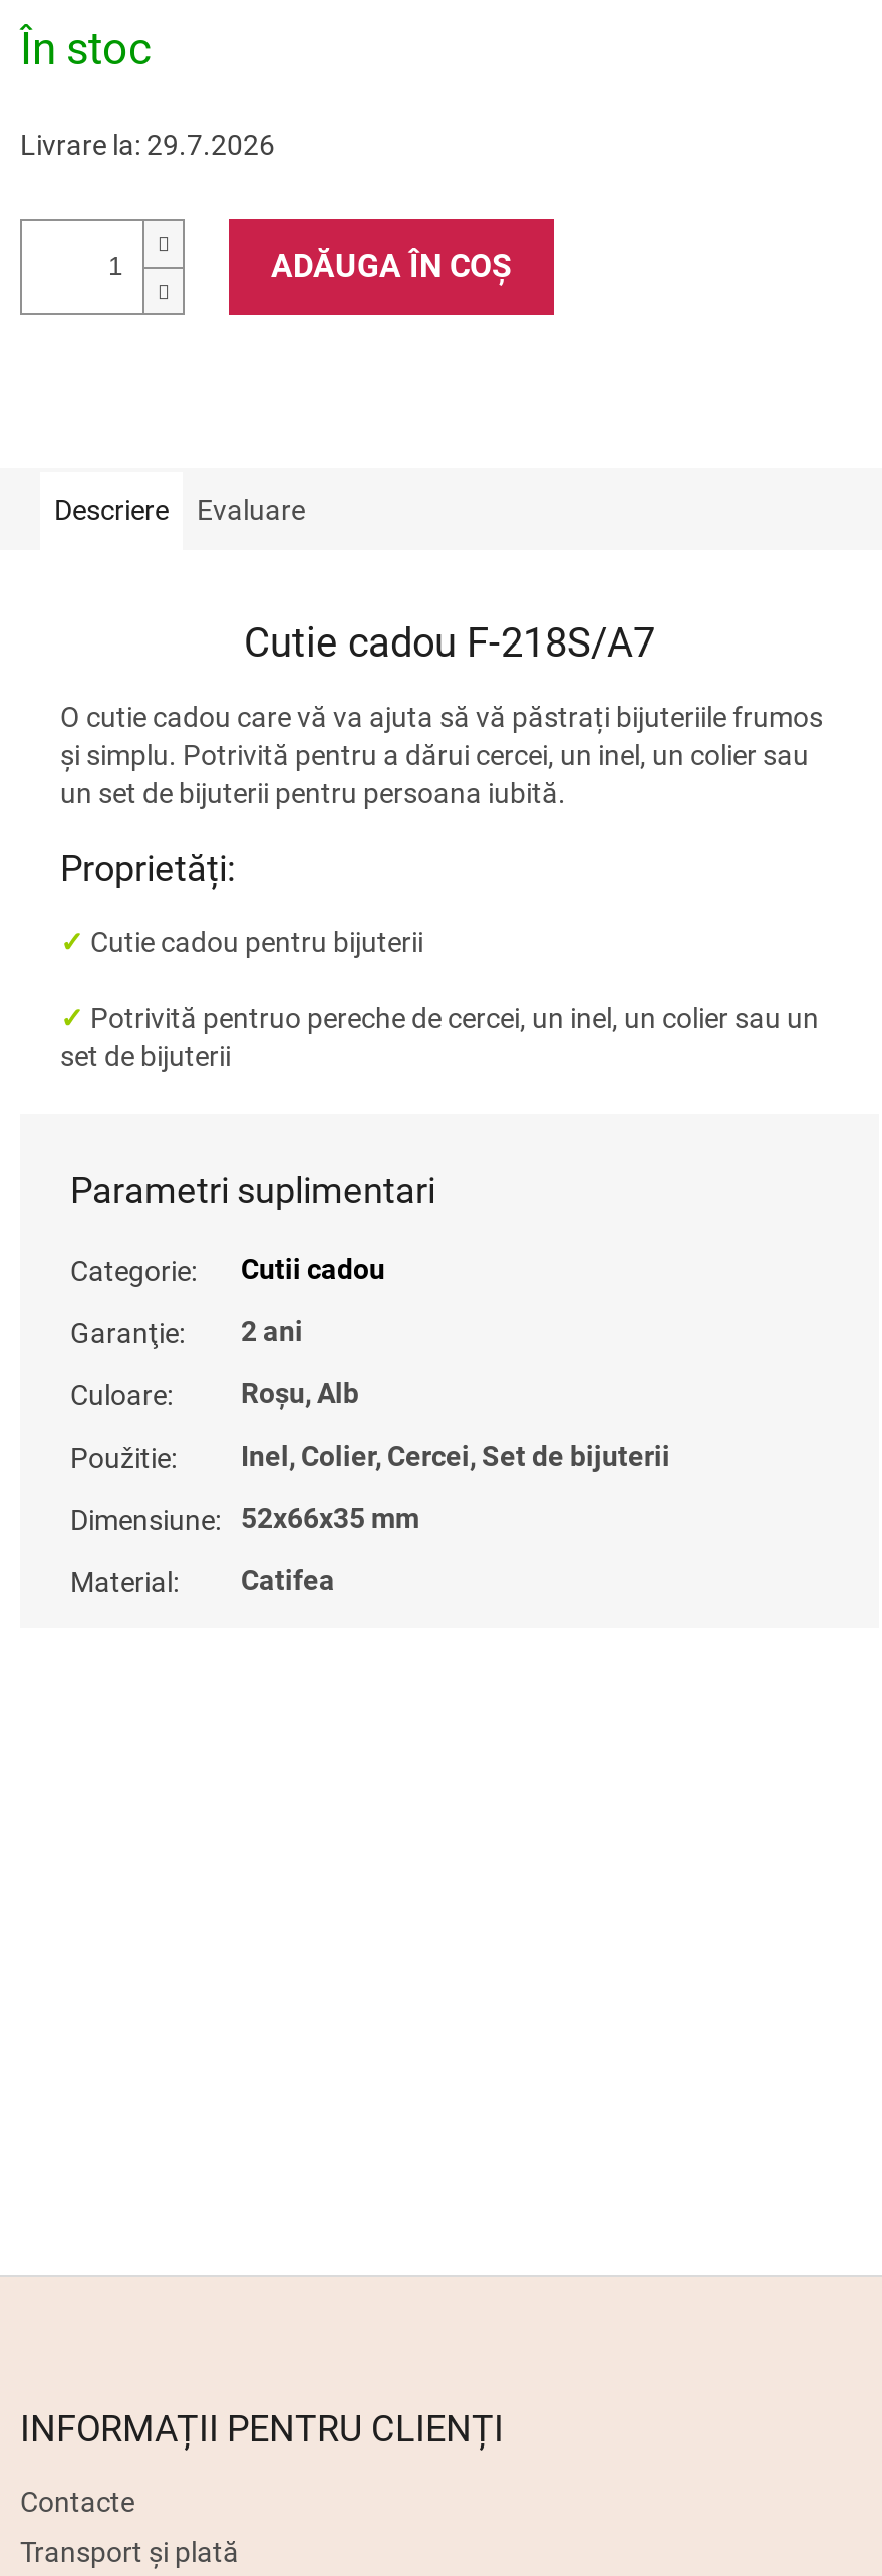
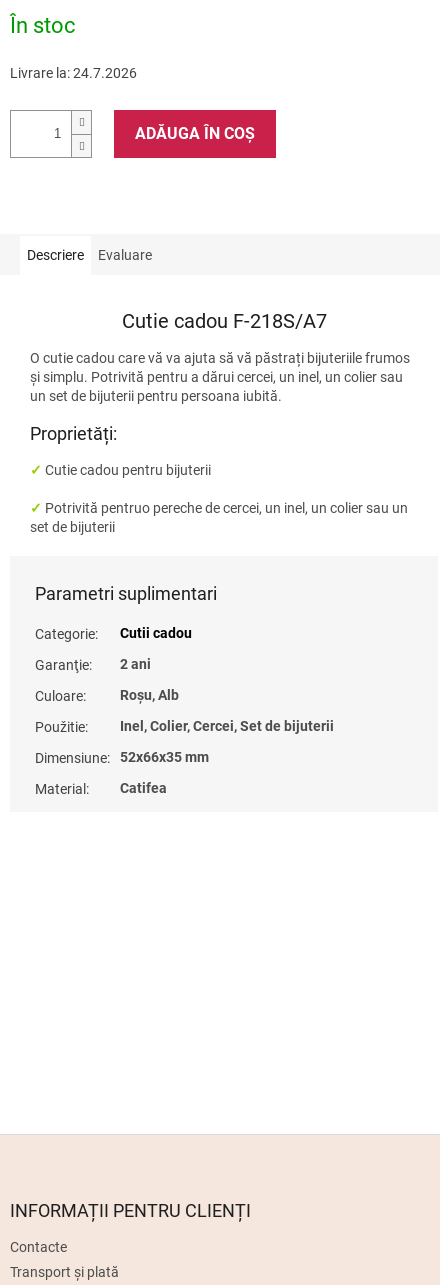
- Livrare la: 29.7.2026
+ Livrare la: 24.7.2026
